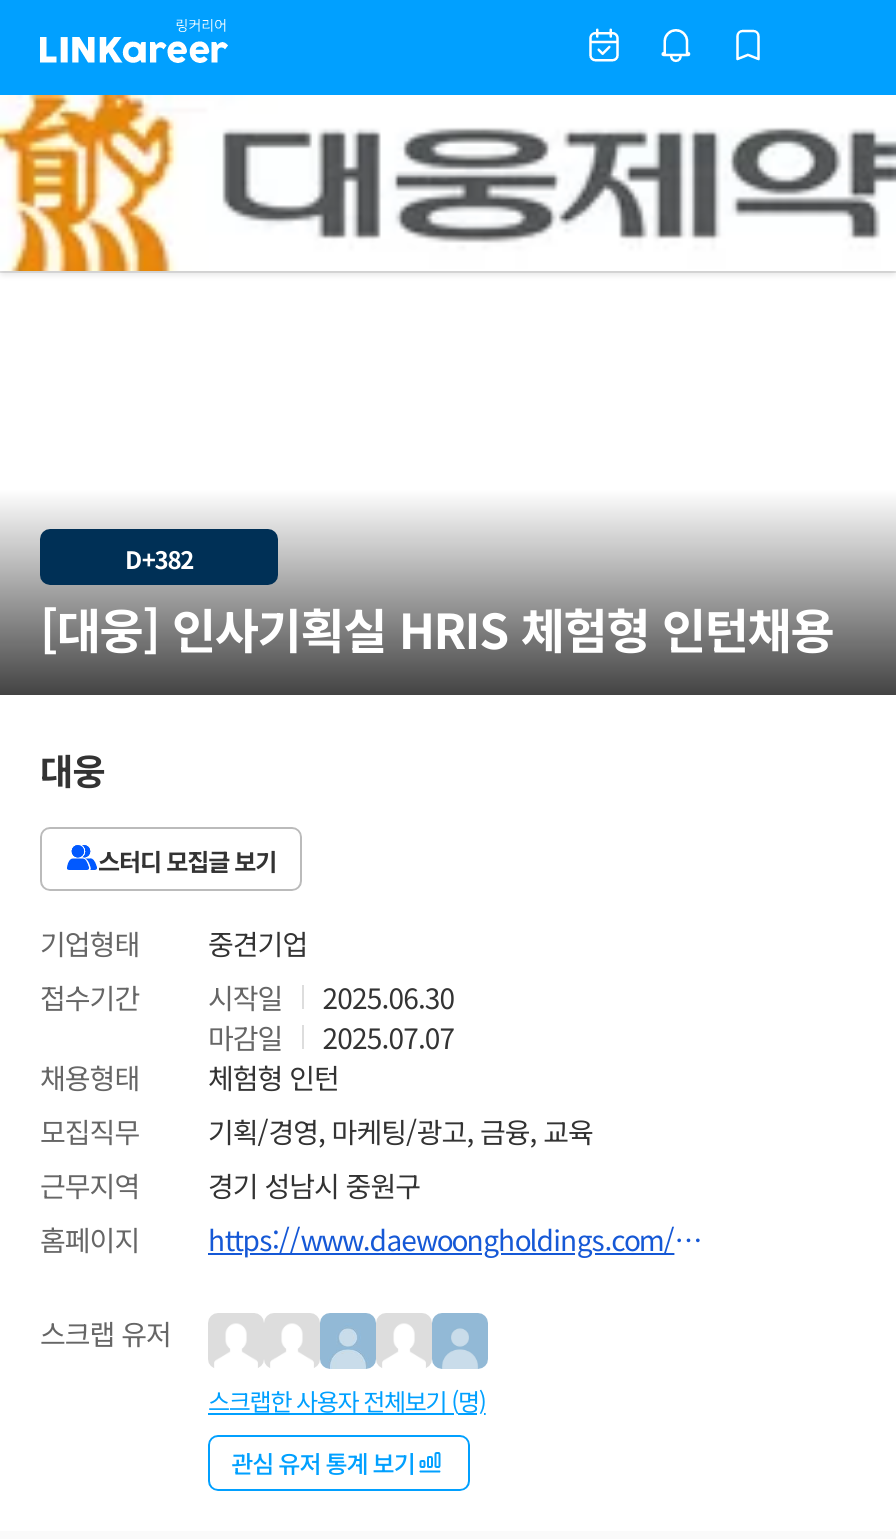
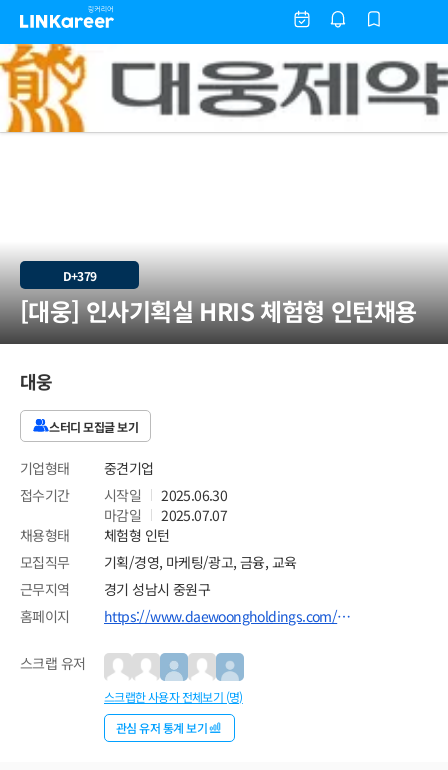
- D+382
+ D+379
